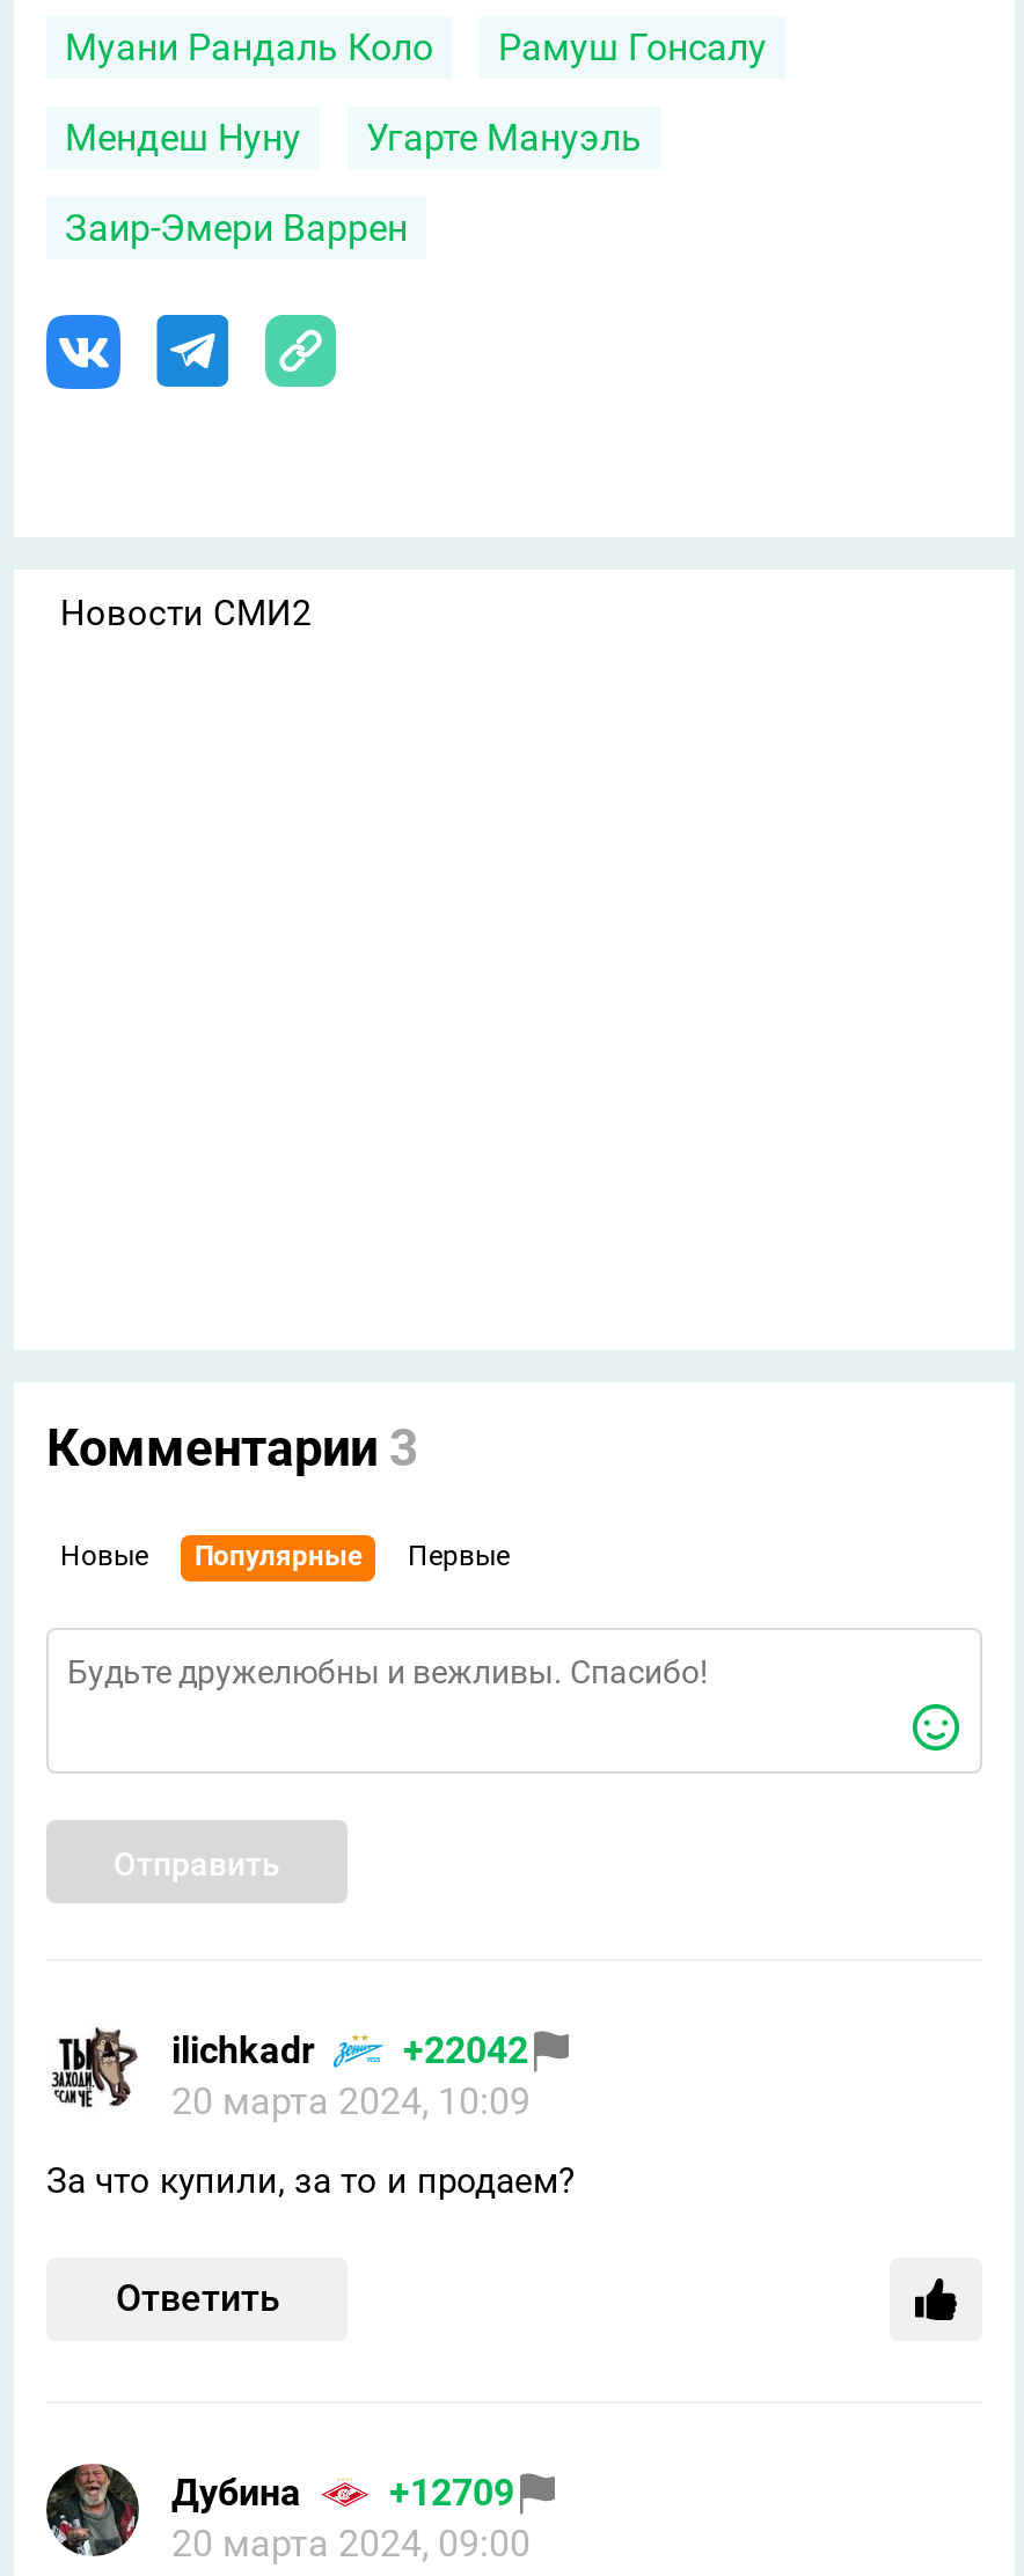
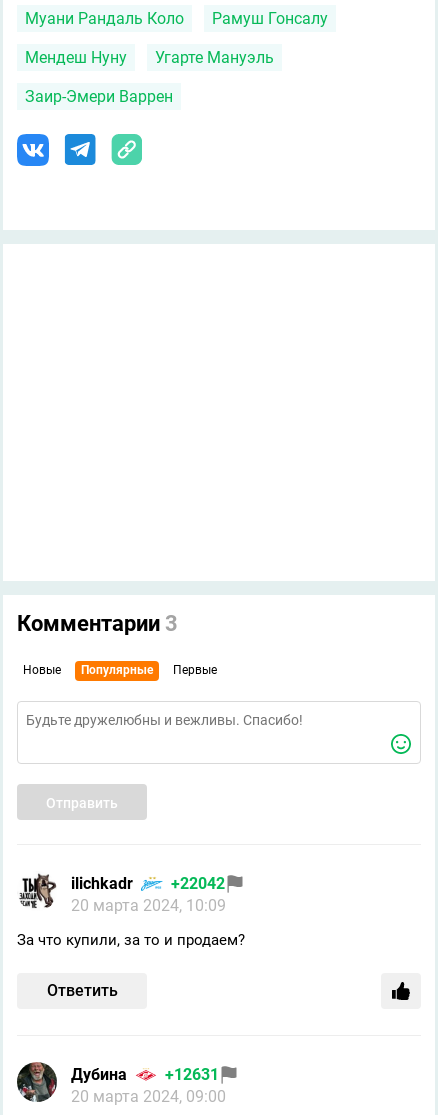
- Новости СМИ2

- Дубина +12709
+ Дубина +12631
